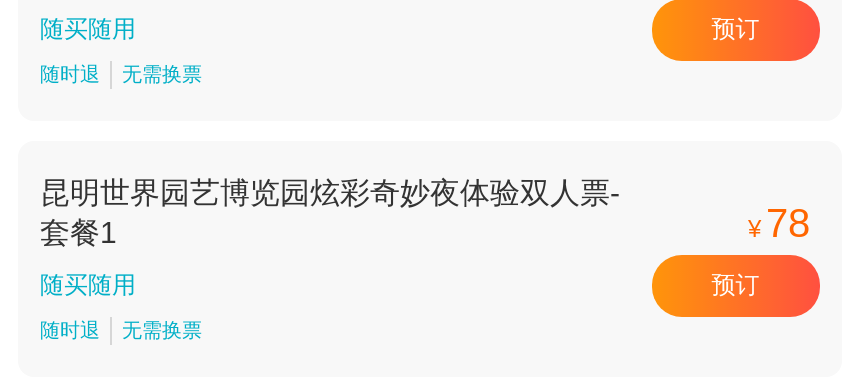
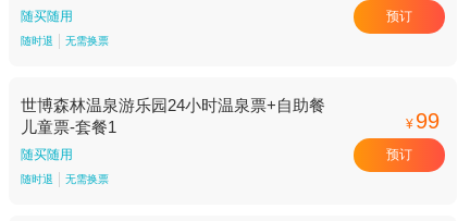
- 昆明世界园艺博览园炫彩奇妙夜体验双人票-
- 套餐1
+ 世博森林温泉游乐园24小时温泉票+自助餐
+ 儿童票-套餐1

- ¥ 78
+ ¥ 99
